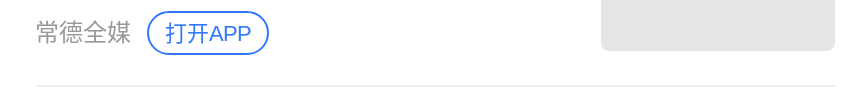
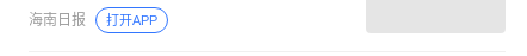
- 常德全媒
+ 海南日报
